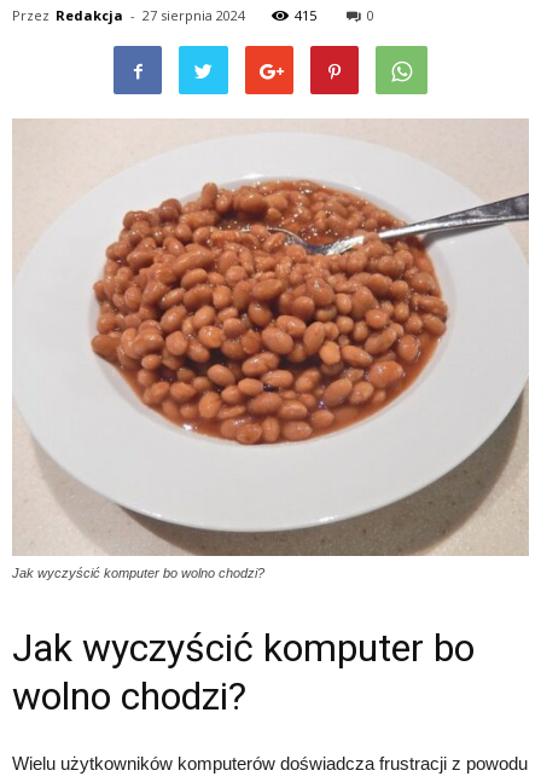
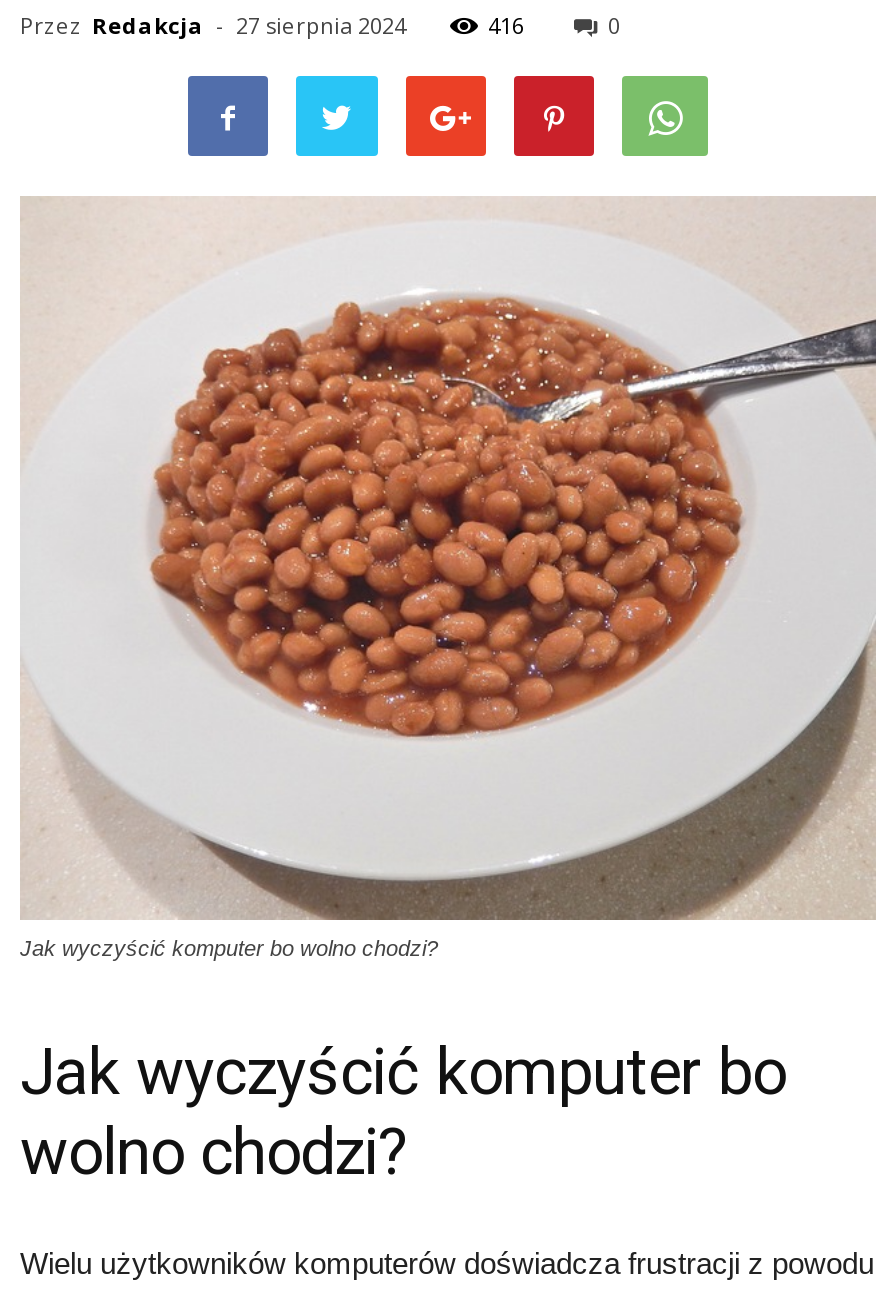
- 415
+ 416
